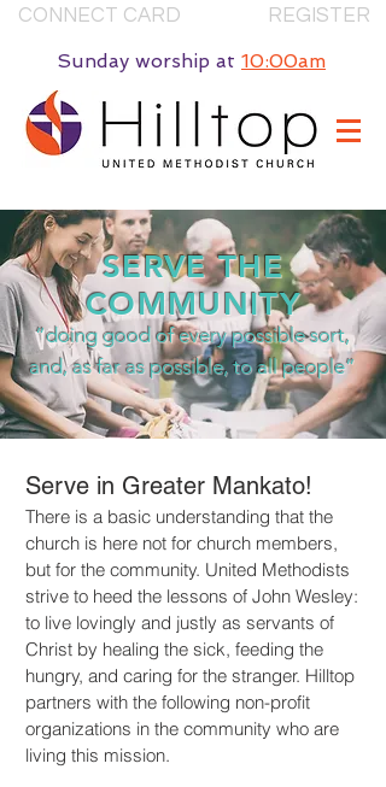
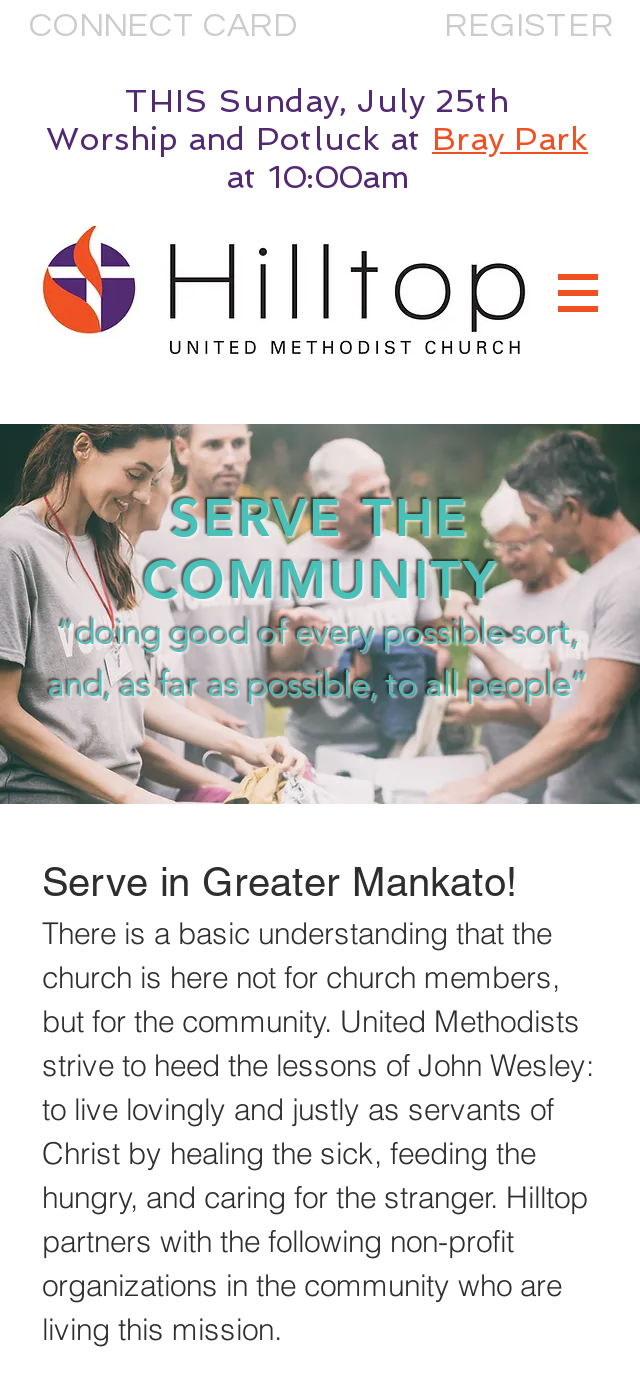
- Sunday worship at 10:00am
+ THIS Sunday, July 25th
+ Worship and Potluck at Bray Park
+ at 10:00am
